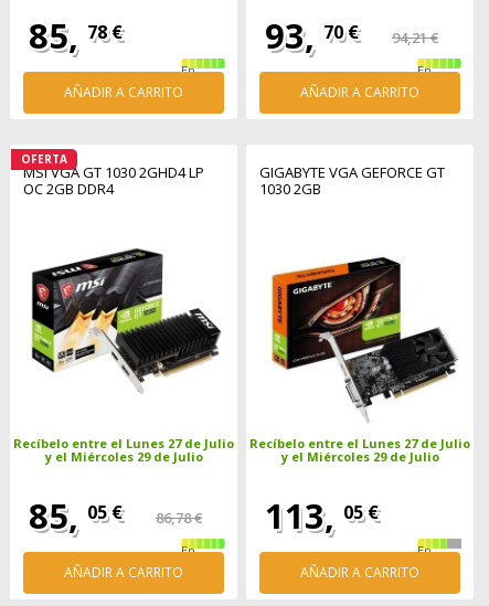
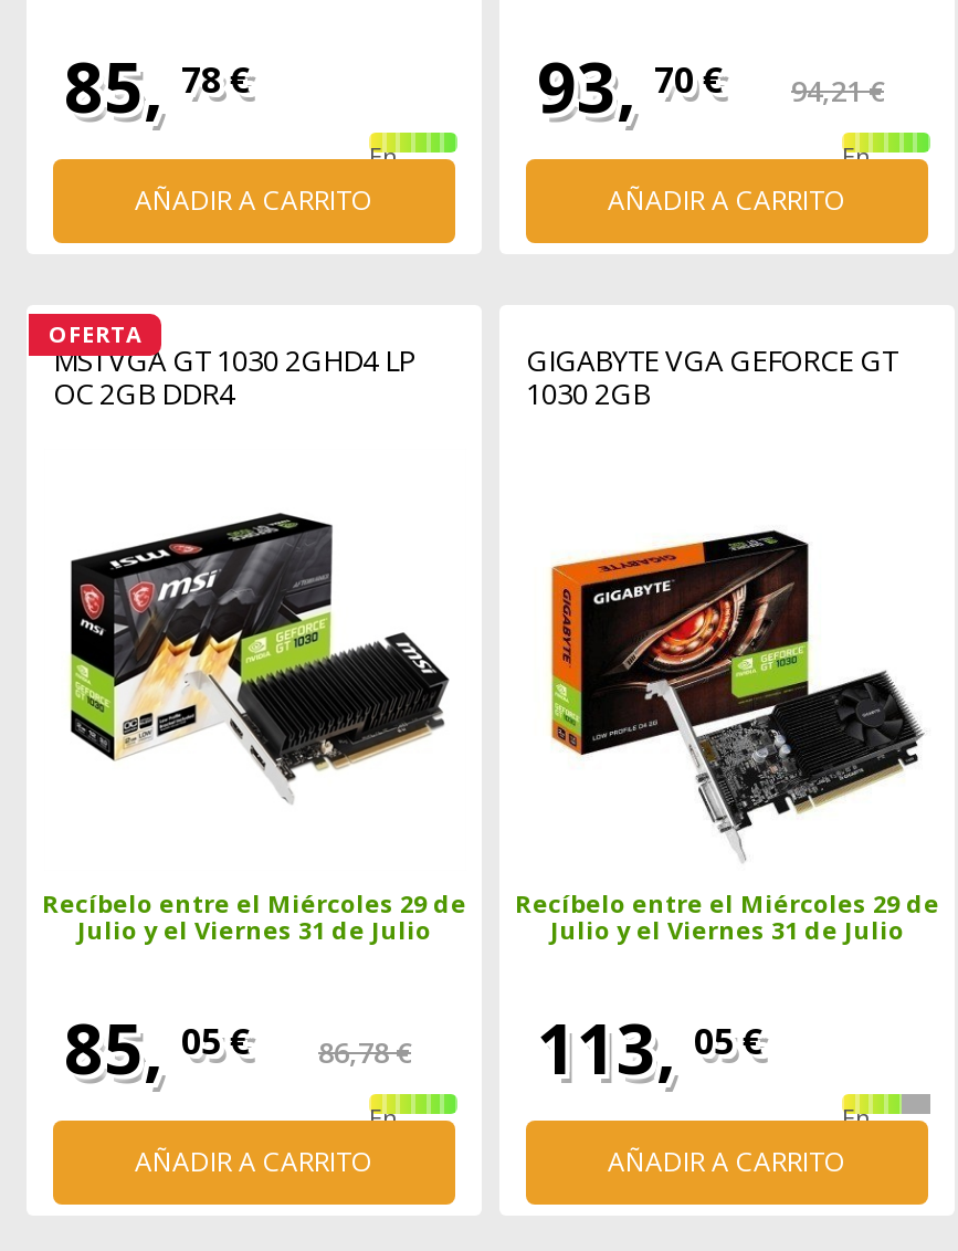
- Recíbelo entre el Lunes 27 de Julio
- y el Miércoles 29 de Julio
+ Recíbelo entre el Miércoles 29 de
+ Julio y el Viernes 31 de Julio

- Recíbelo entre el Lunes 27 de Julio
- y el Miércoles 29 de Julio
+ Recíbelo entre el Miércoles 29 de
+ Julio y el Viernes 31 de Julio
